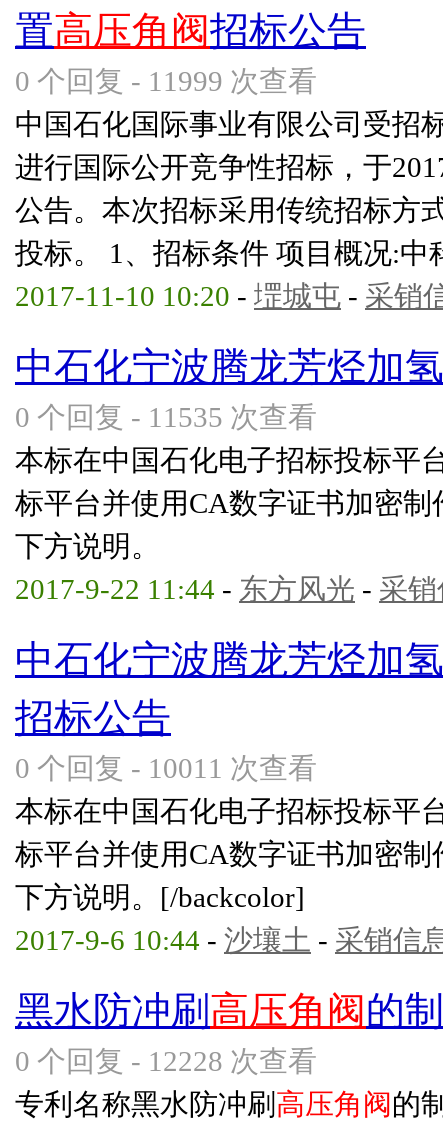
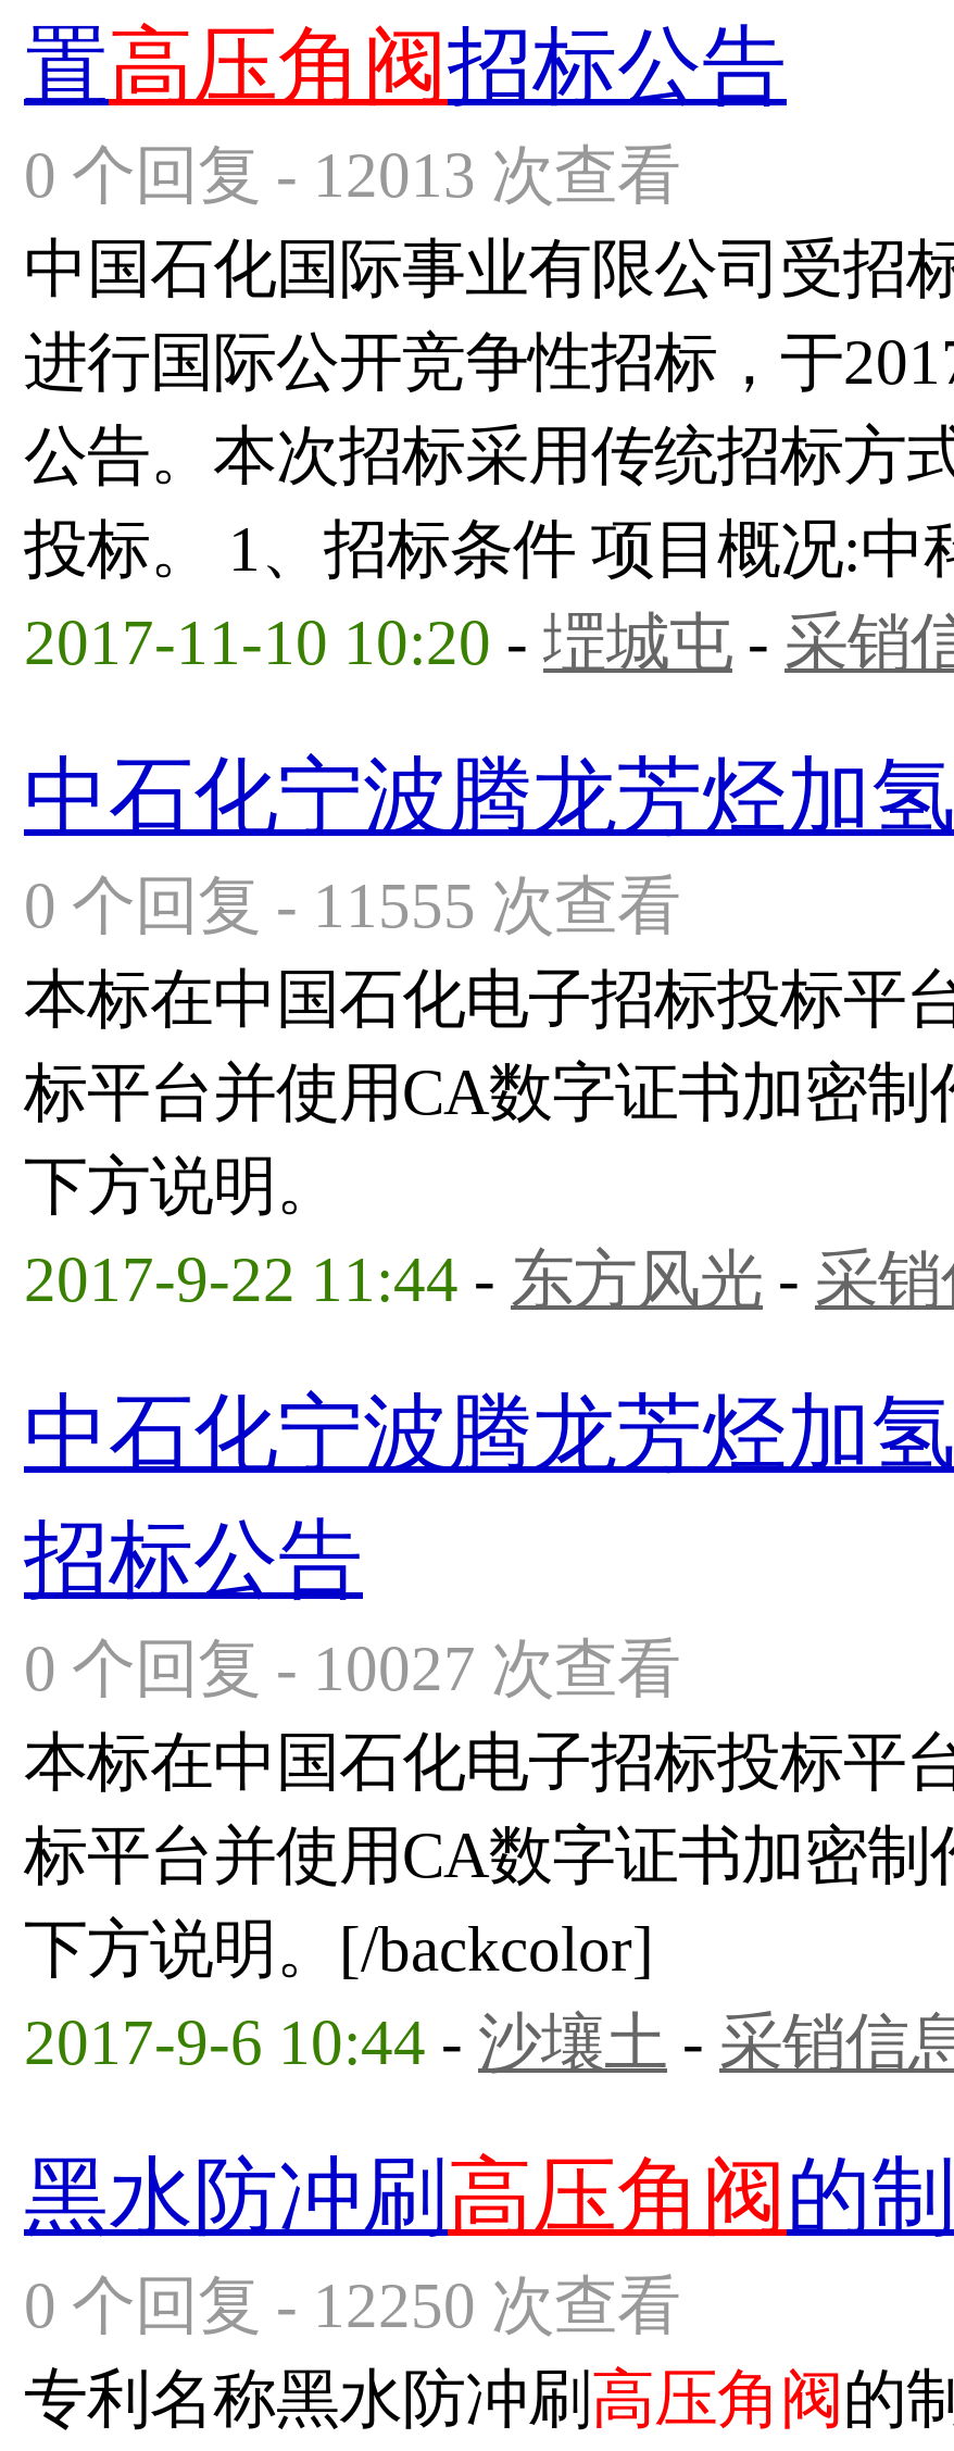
- 0 个回复 - 11999 次查看
+ 0 个回复 - 12013 次查看

- 0 个回复 - 11535 次查看
+ 0 个回复 - 11555 次查看

- 0 个回复 - 10011 次查看
+ 0 个回复 - 10027 次查看

- 0 个回复 - 12228 次查看
+ 0 个回复 - 12250 次查看
